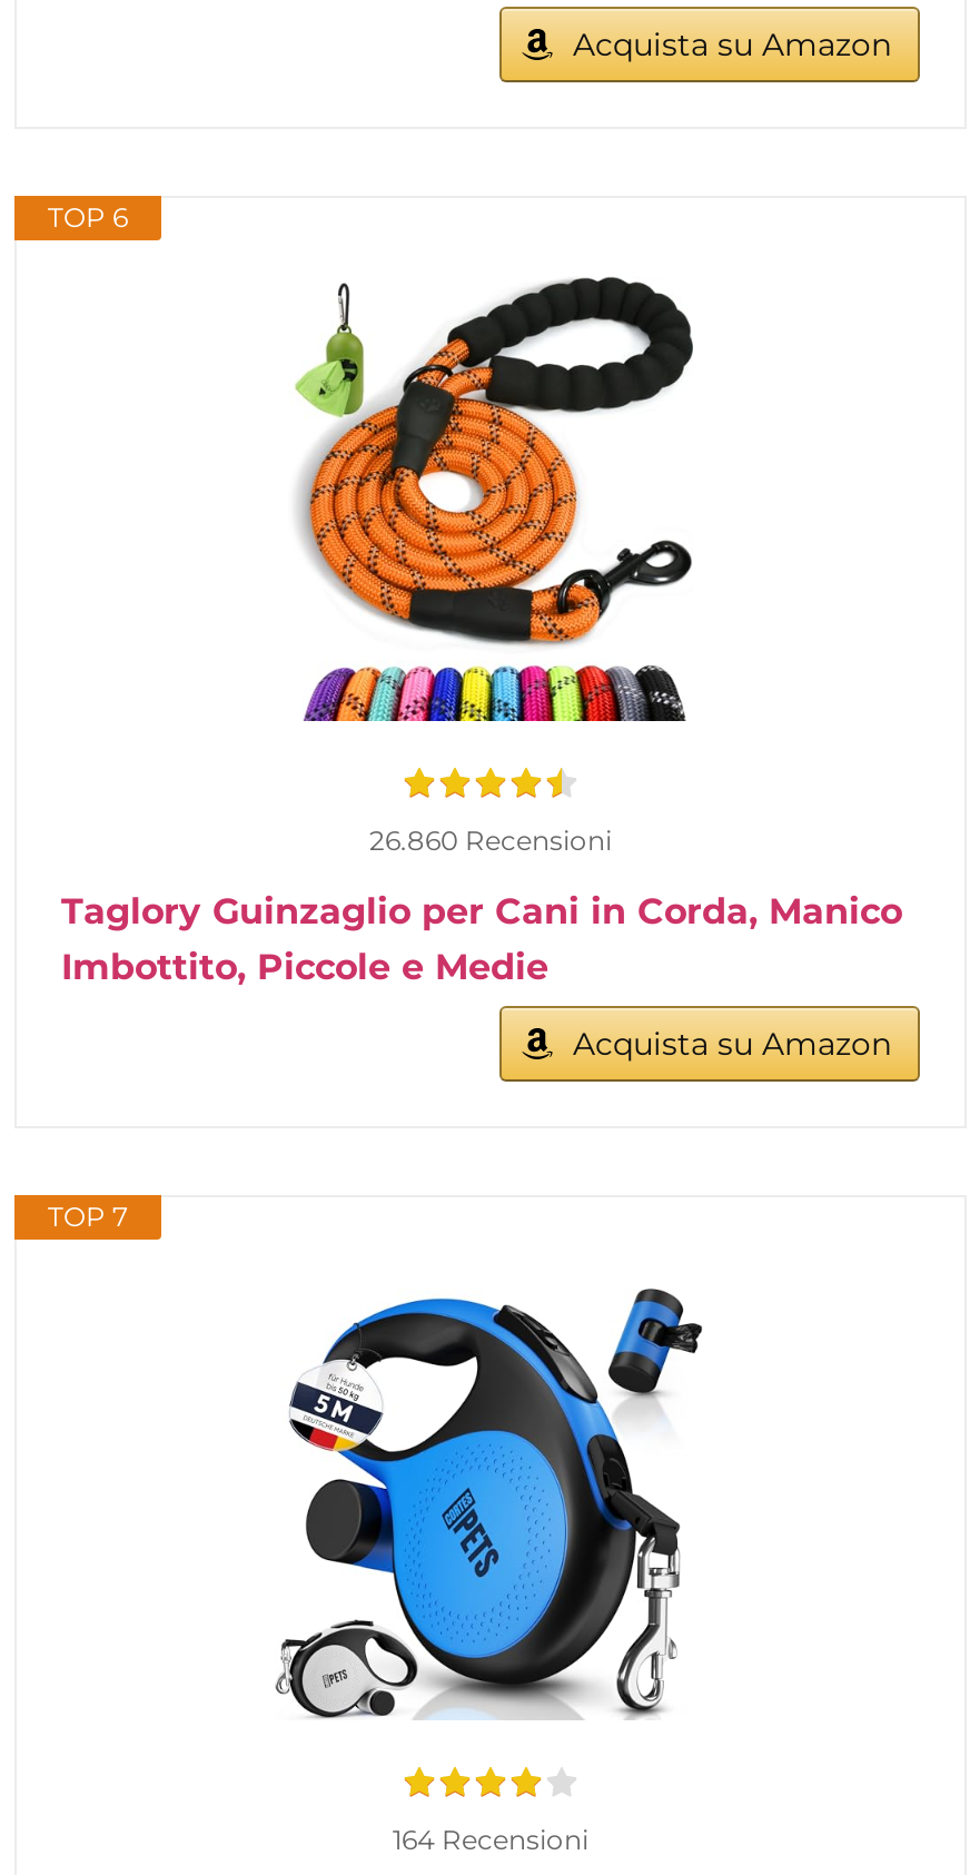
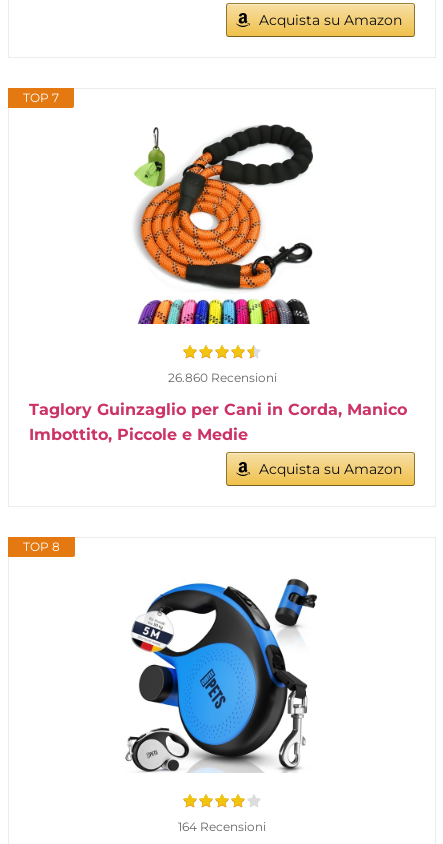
- TOP 6
+ TOP 7

- TOP 7
+ TOP 8
